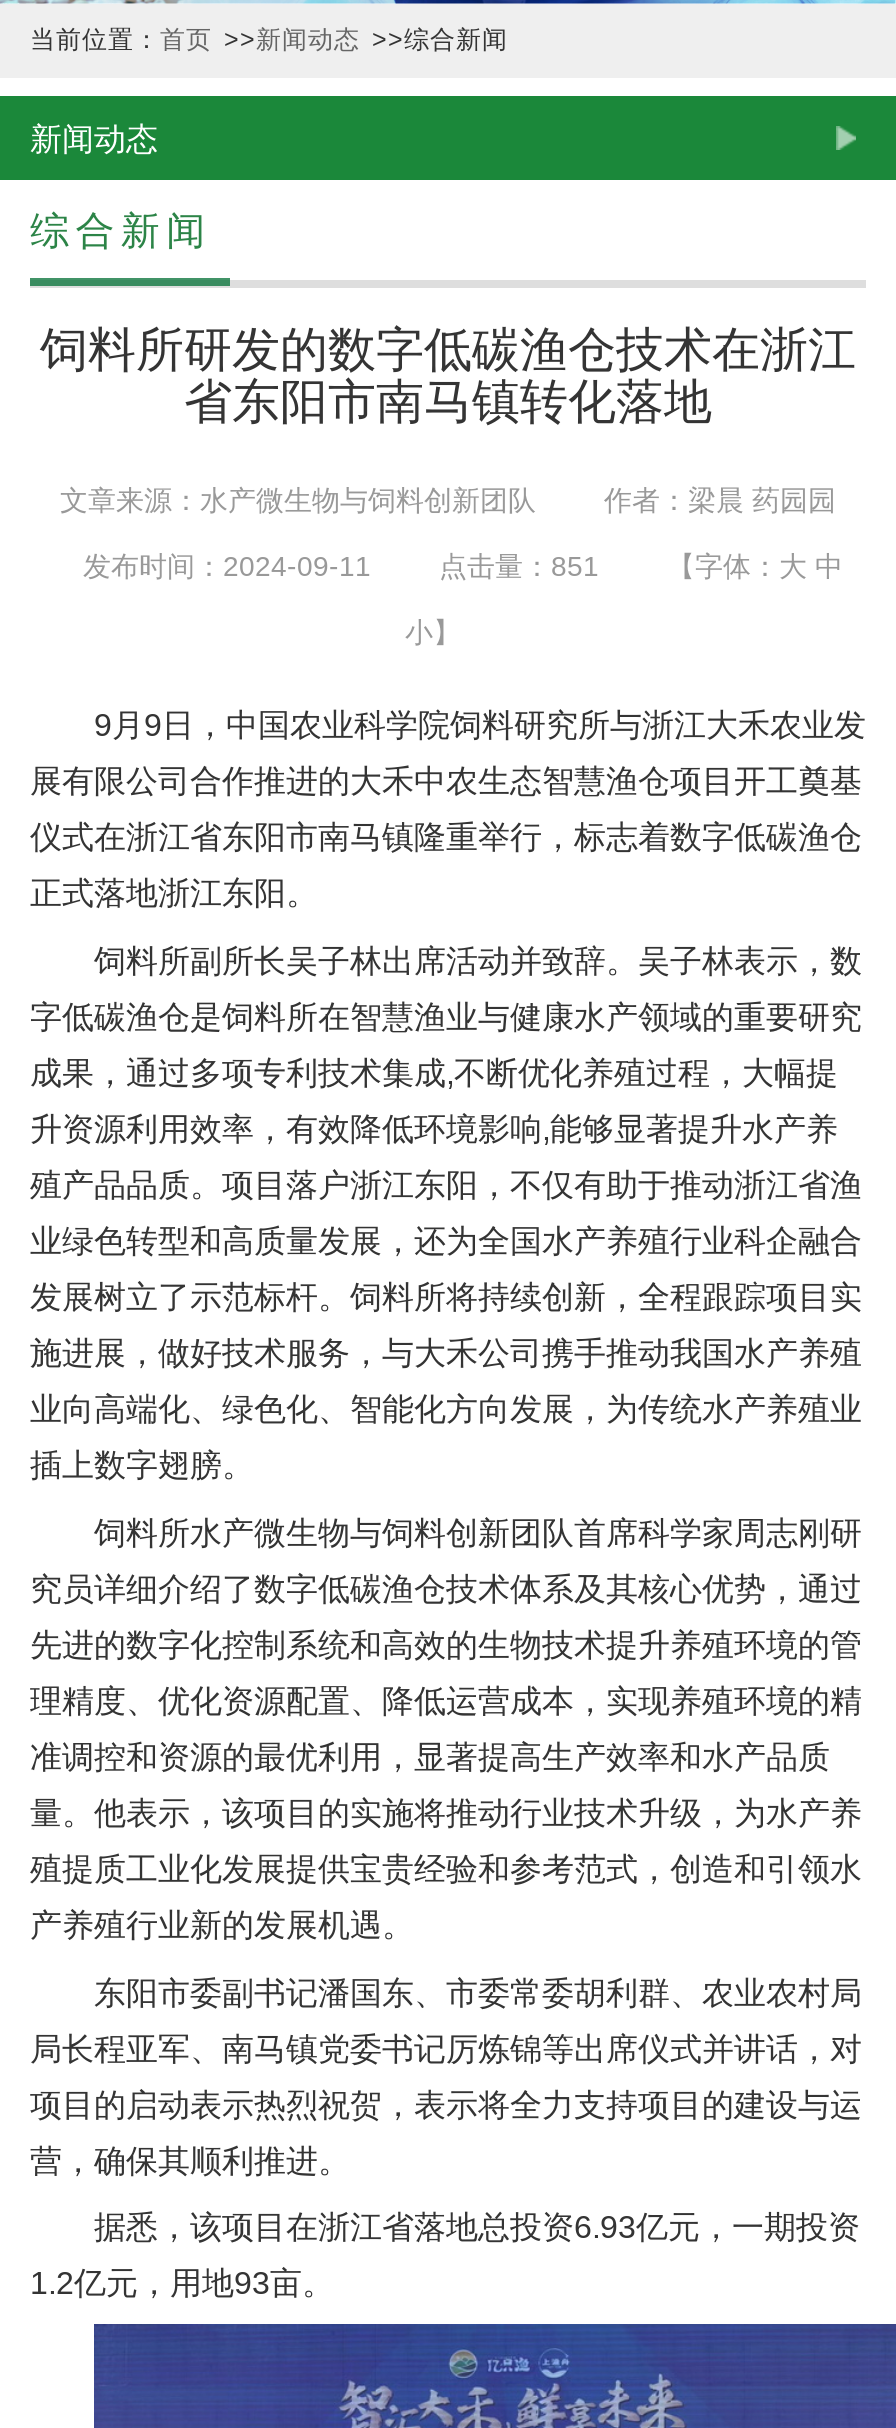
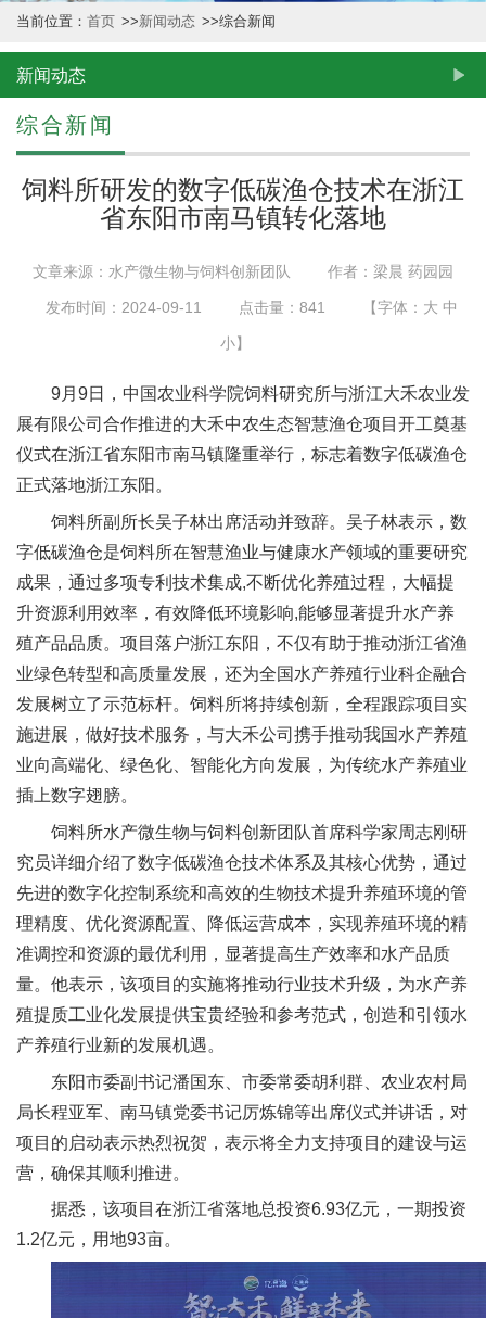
- 点击量：851
+ 点击量：841
